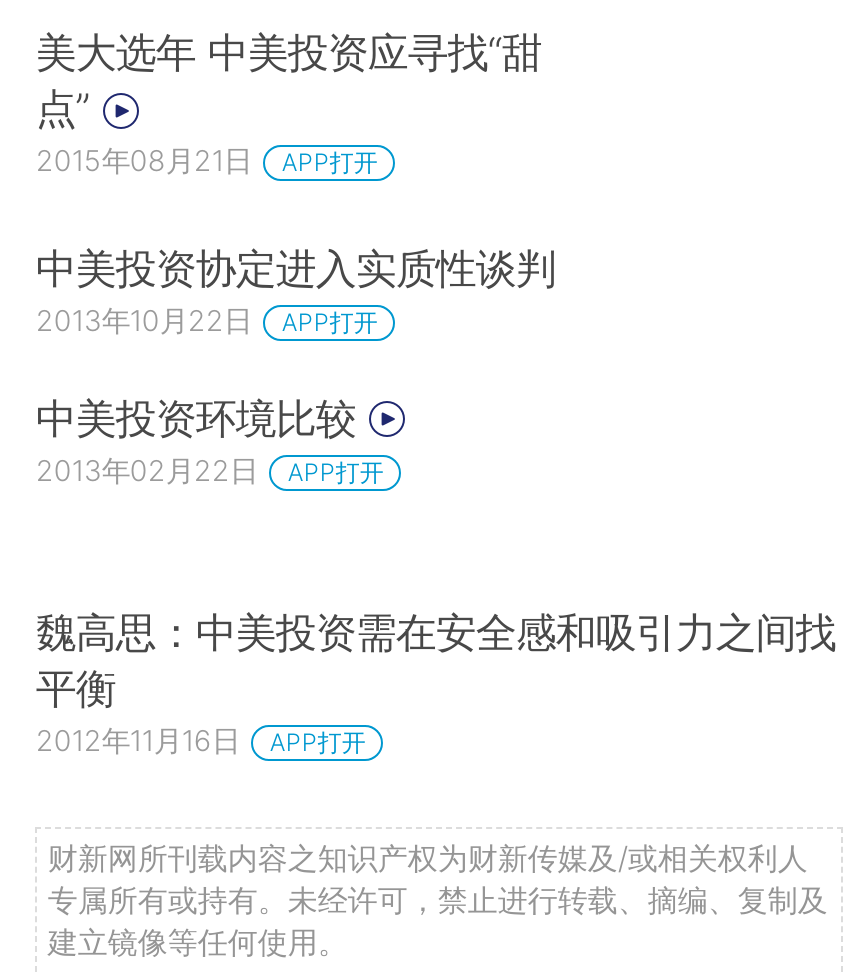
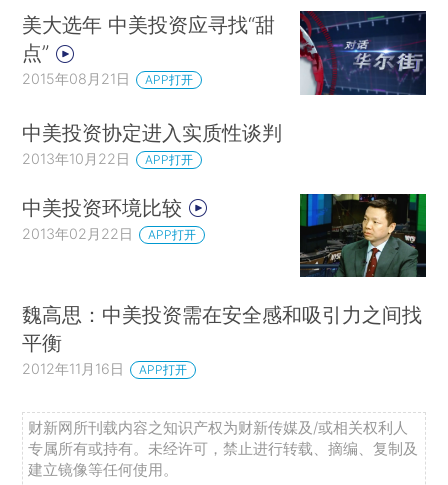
+ [image]

+ [image]
